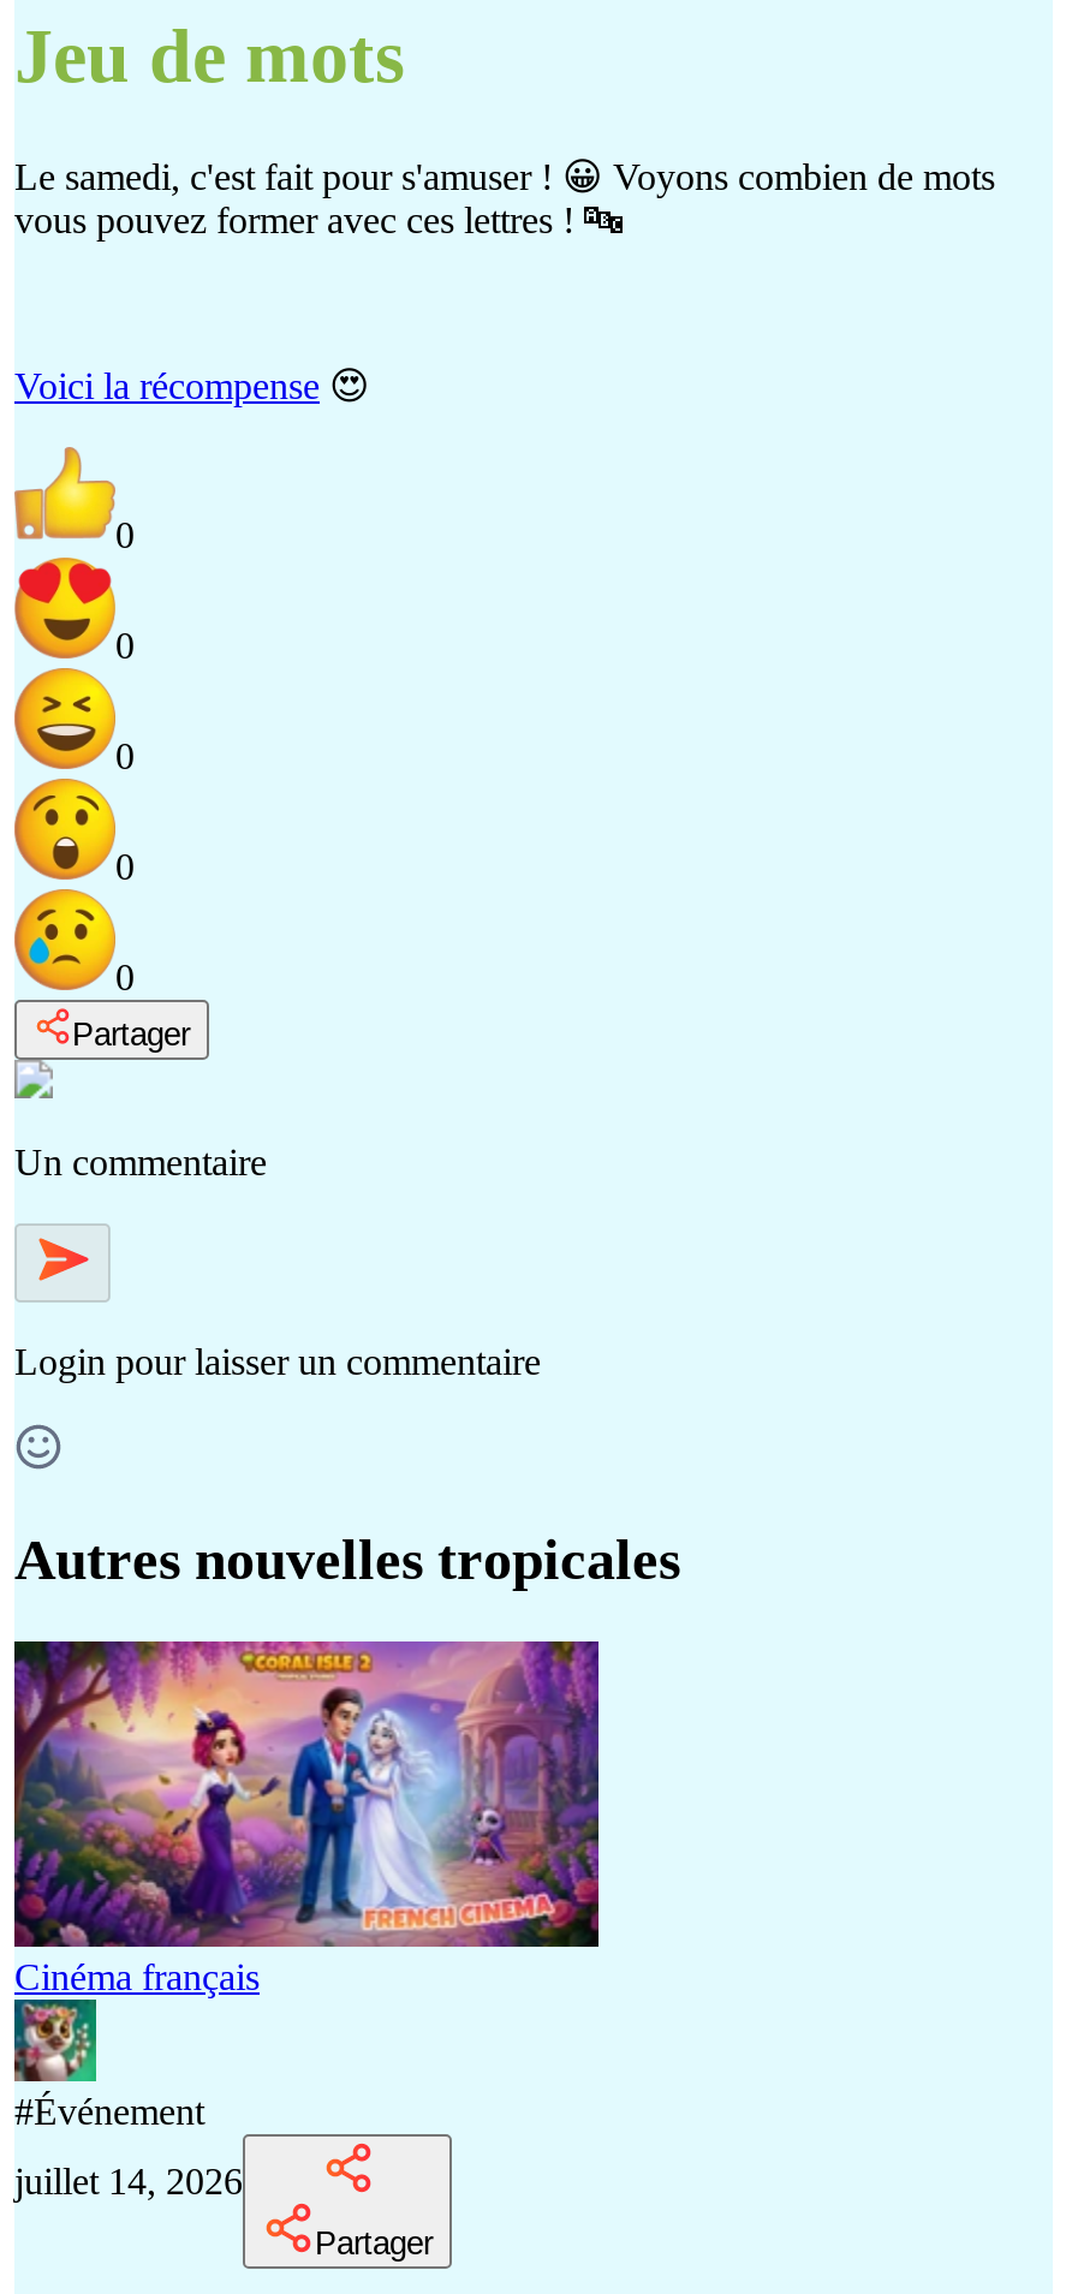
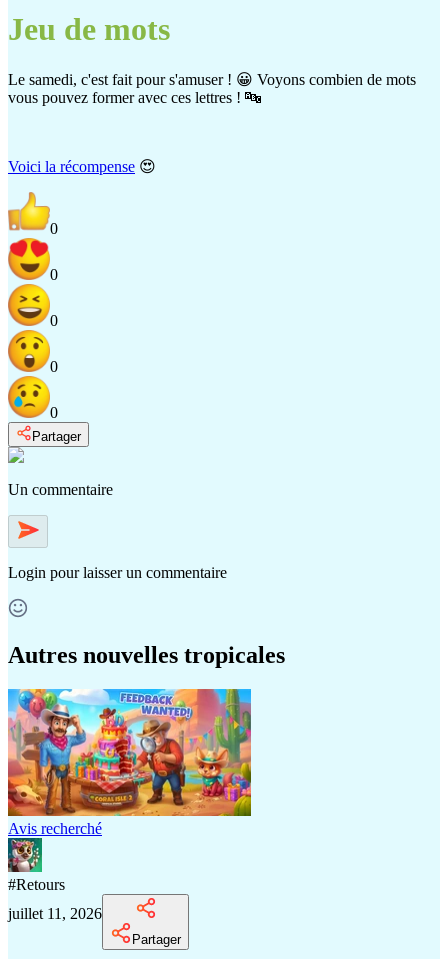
- [image]
- Cinéma français
+ [image]
+ Avis recherché

- #Événement
+ #Retours

- juillet 14, 2026
+ juillet 11, 2026
